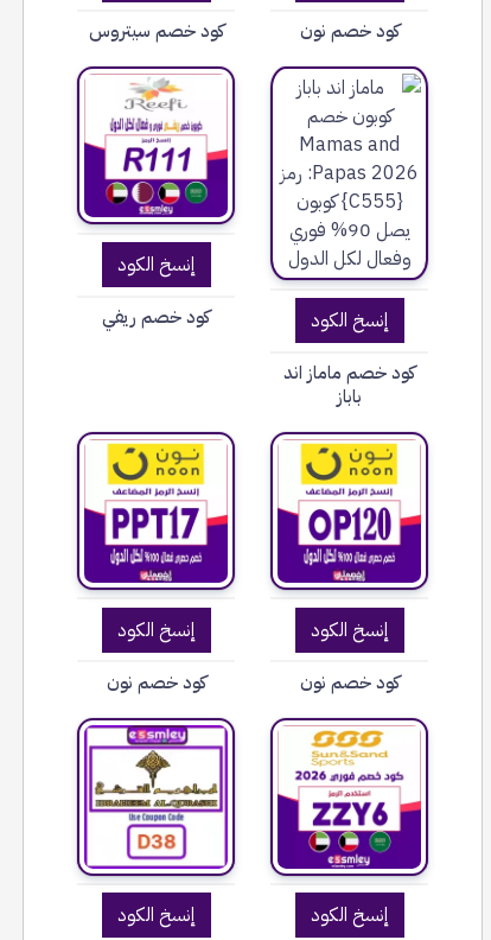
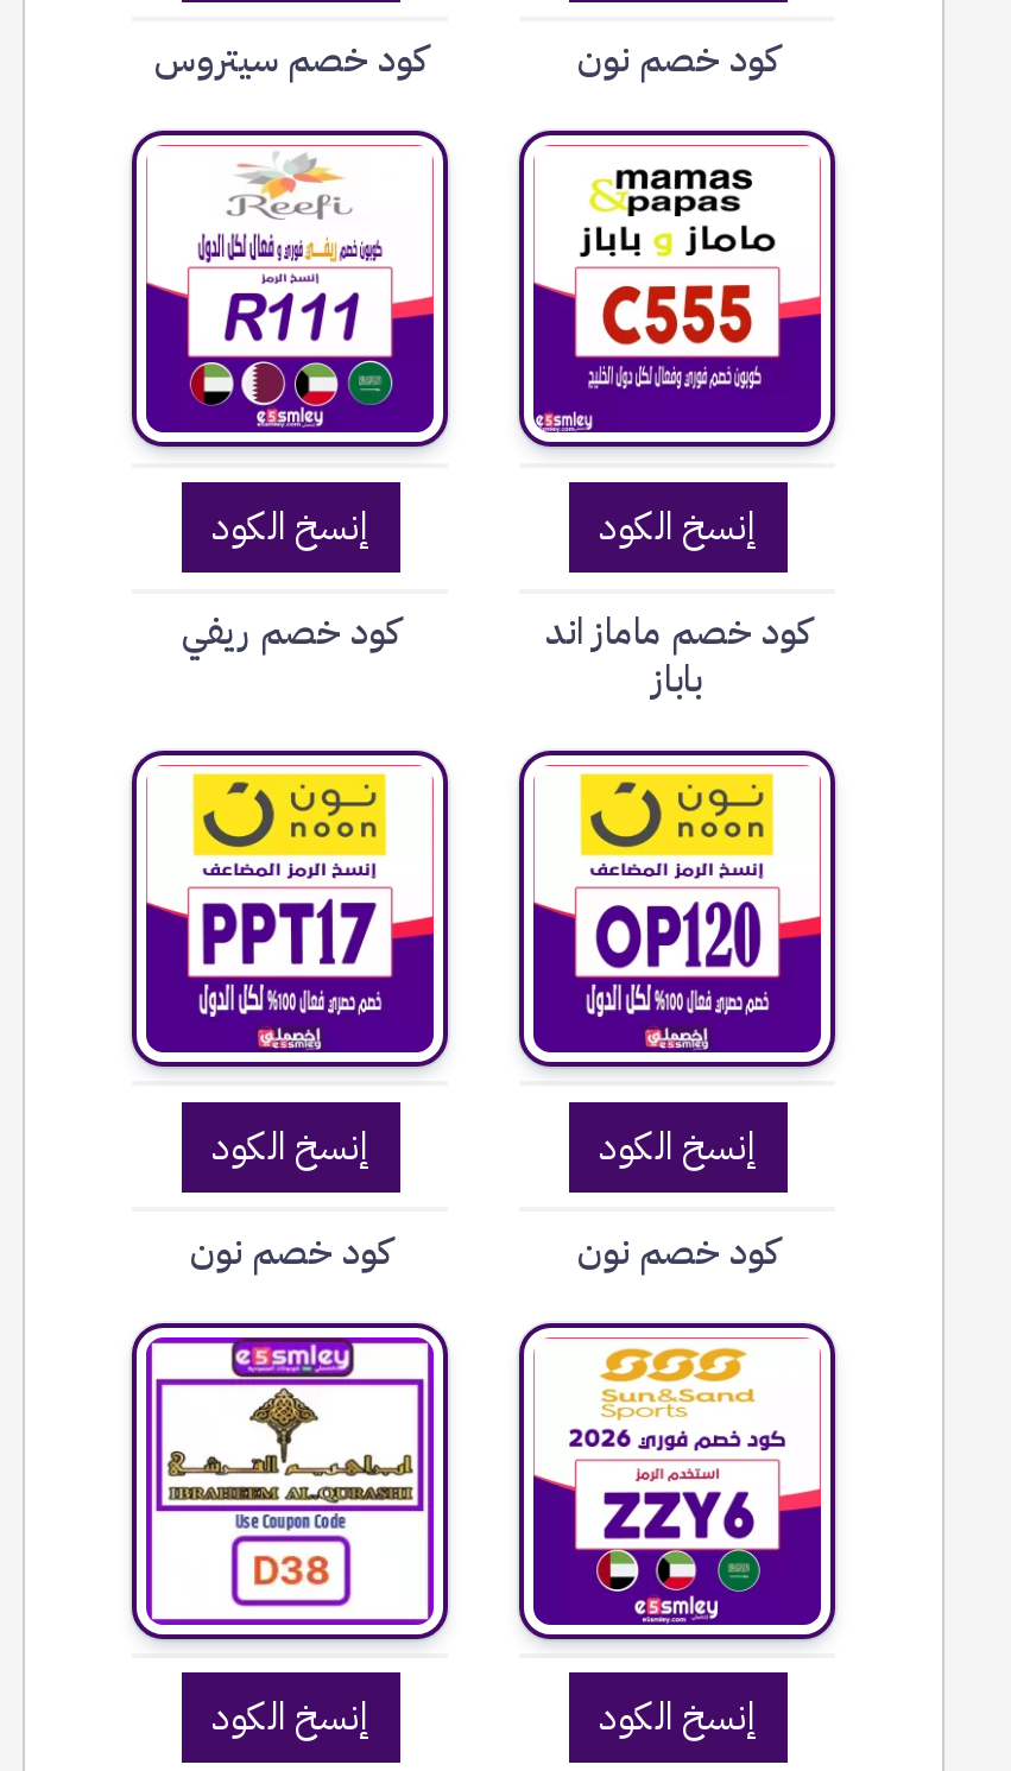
- [image]
+ [image]
